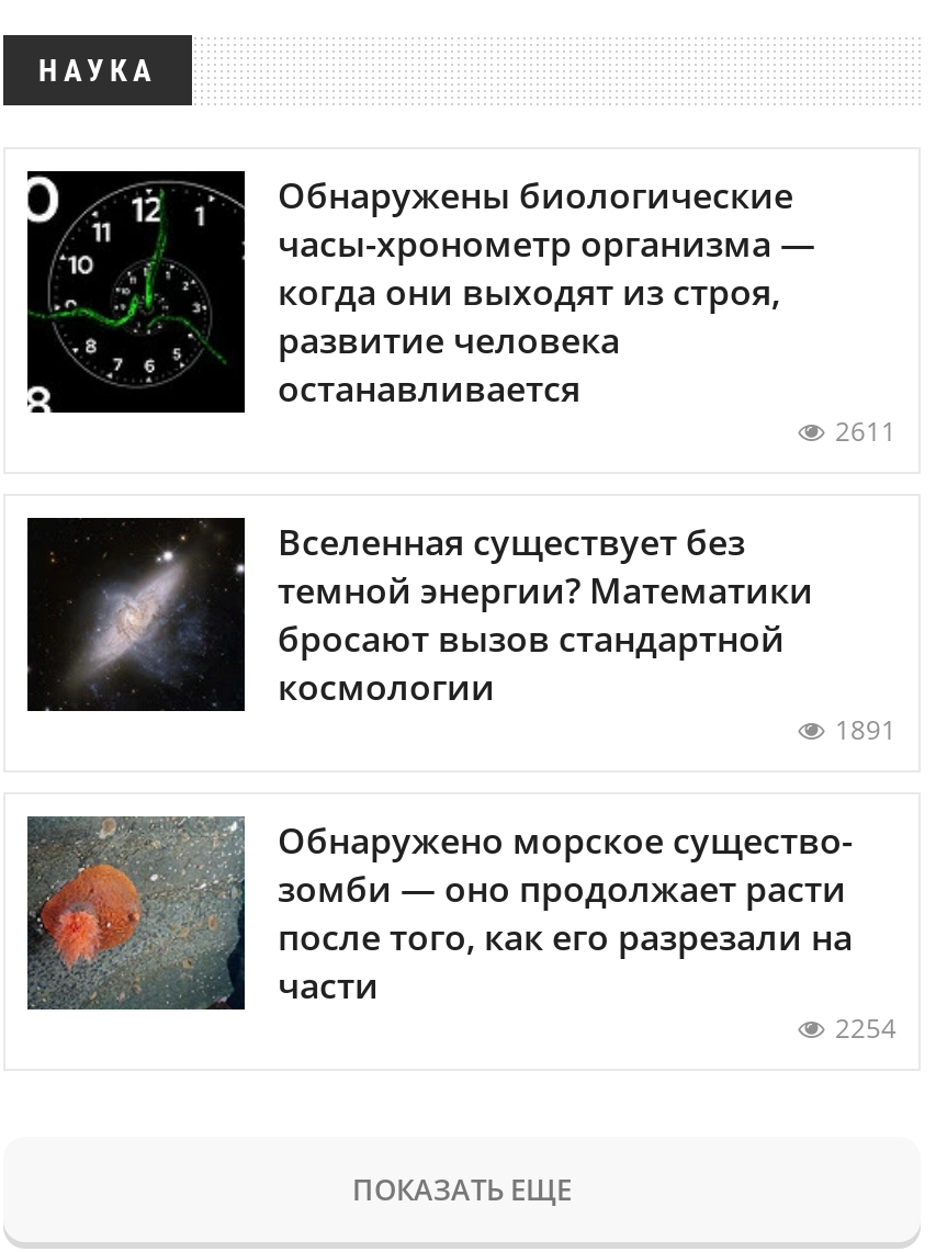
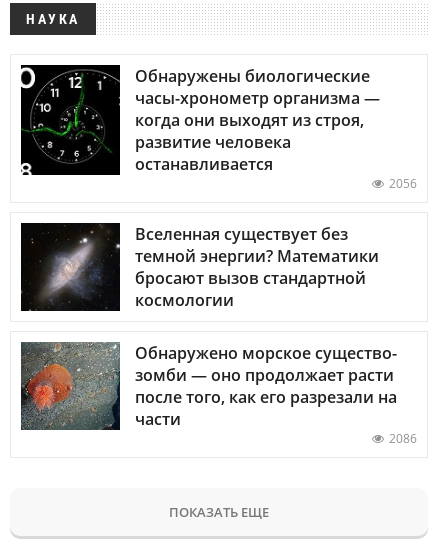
- 2611
+ 2056

- 1891

- 2254
+ 2086
